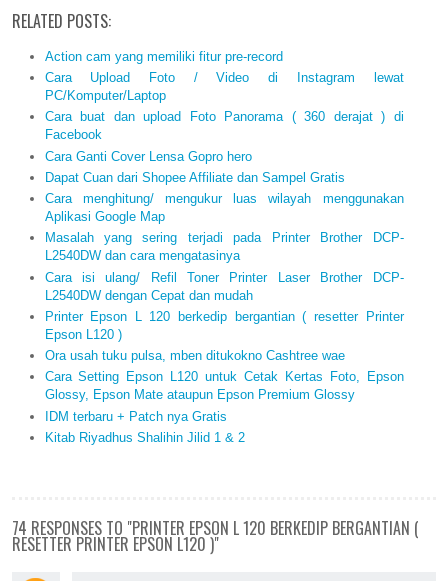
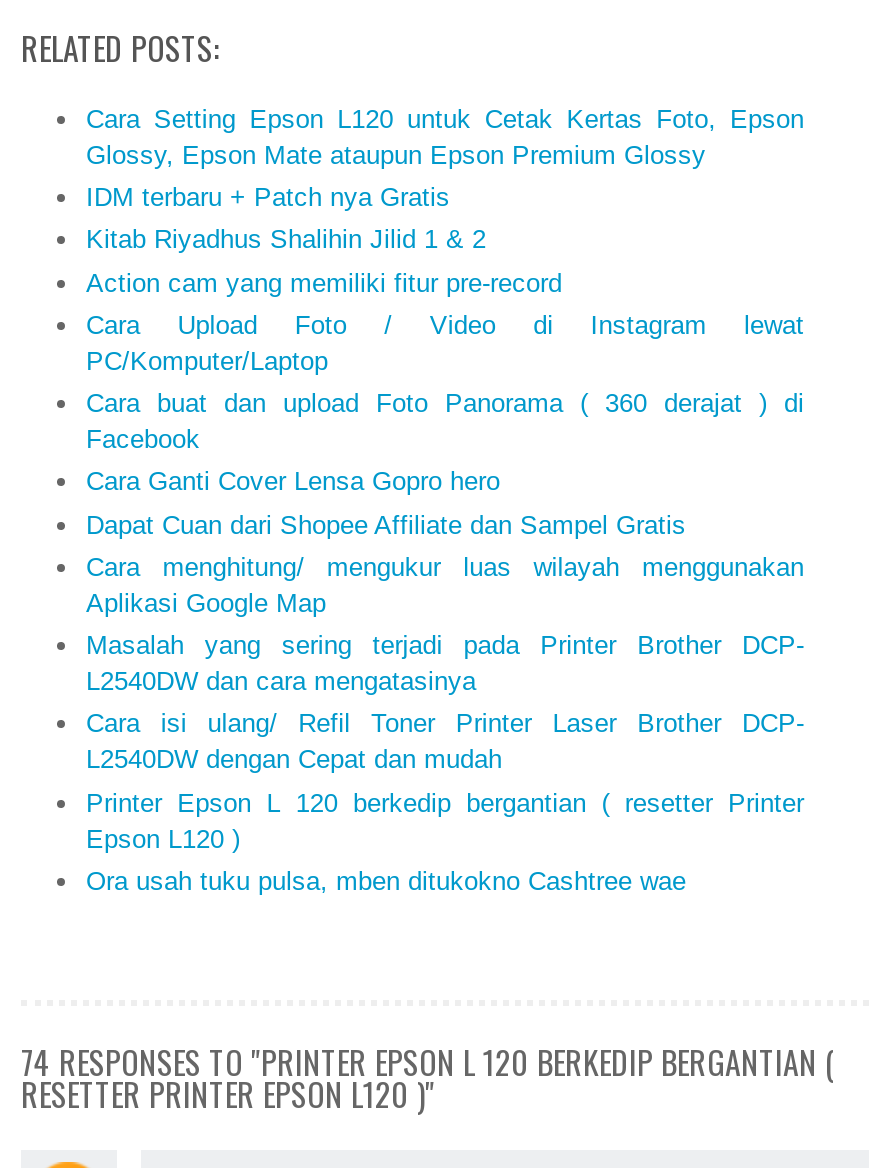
moved down: Action cam yang memiliki fitur pre-record | Cara Upload Foto / Video di Instagram lewat | PC/Komputer/Laptop | ... | Epson L120 ) | Ora usah tuku pulsa, mben ditukokno Cashtree wae

moved up: Cara Setting Epson L120 untuk Cetak Kertas Foto, Epson | Glossy, Epson Mate ataupun Epson Premium Glossy | IDM terbaru + Patch nya Gratis | Kitab Riyadhus Shalihin Jilid 1 & 2
